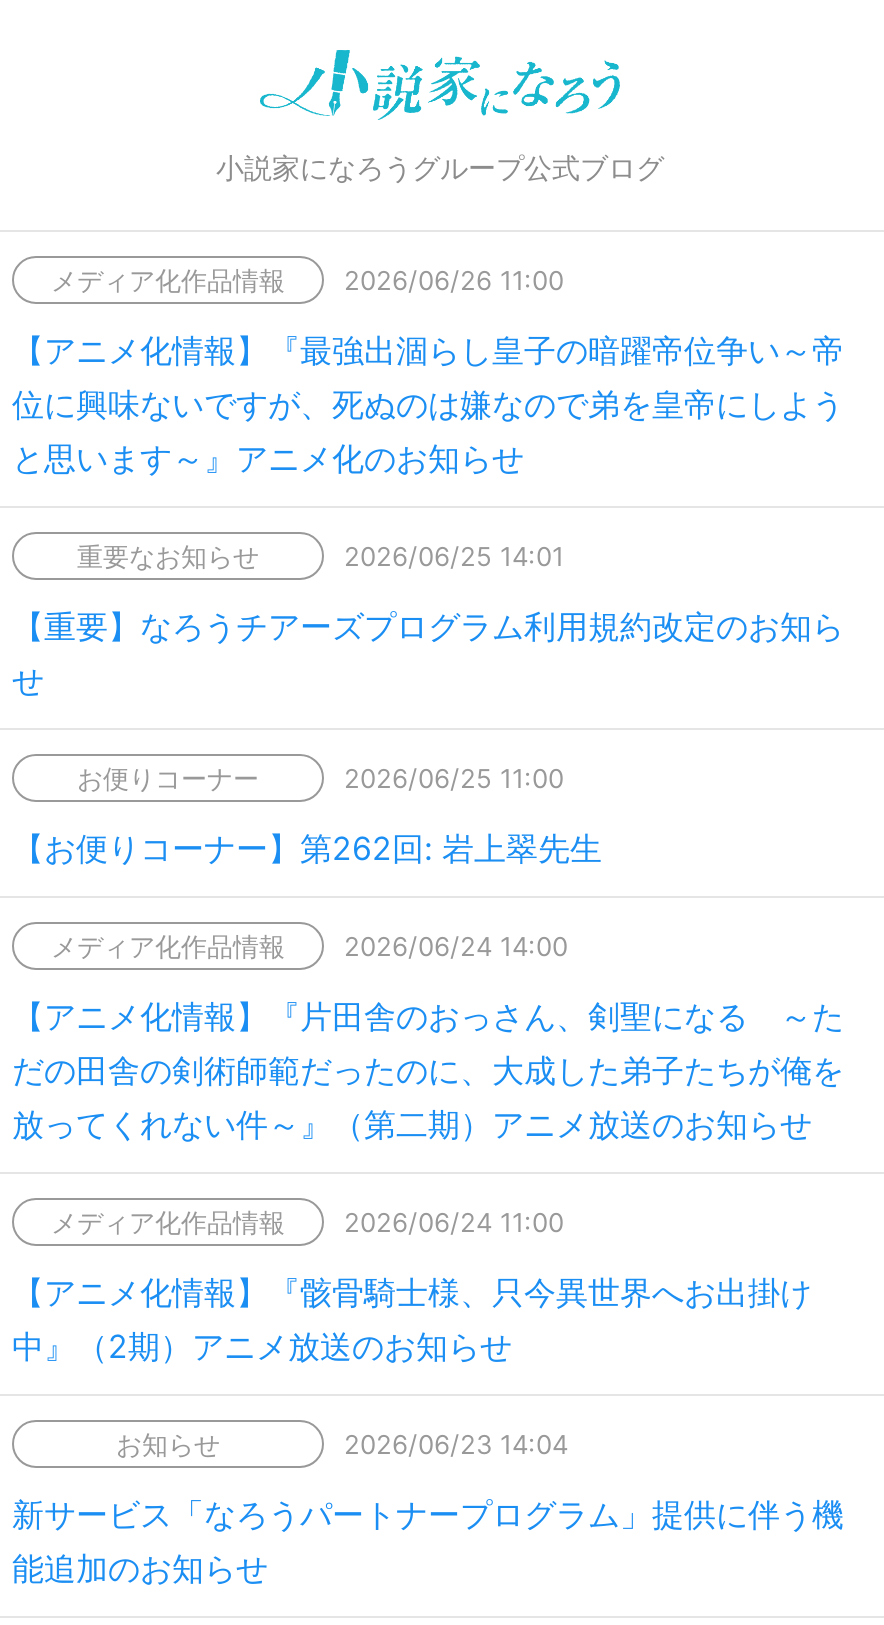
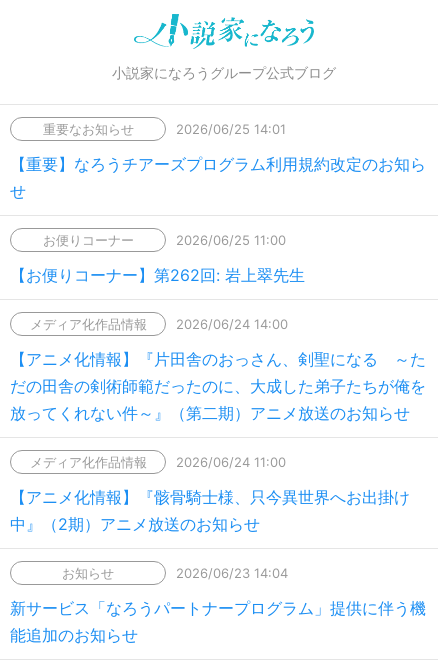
- メディア化作品情報
- 2026/06/26 11:00
- 【アニメ化情報】『最強出涸らし皇子の暗躍帝位争い～帝
- 位に興味ないですが、死ぬのは嫌なので弟を皇帝にしよう
- と思います～』アニメ化のお知らせ
